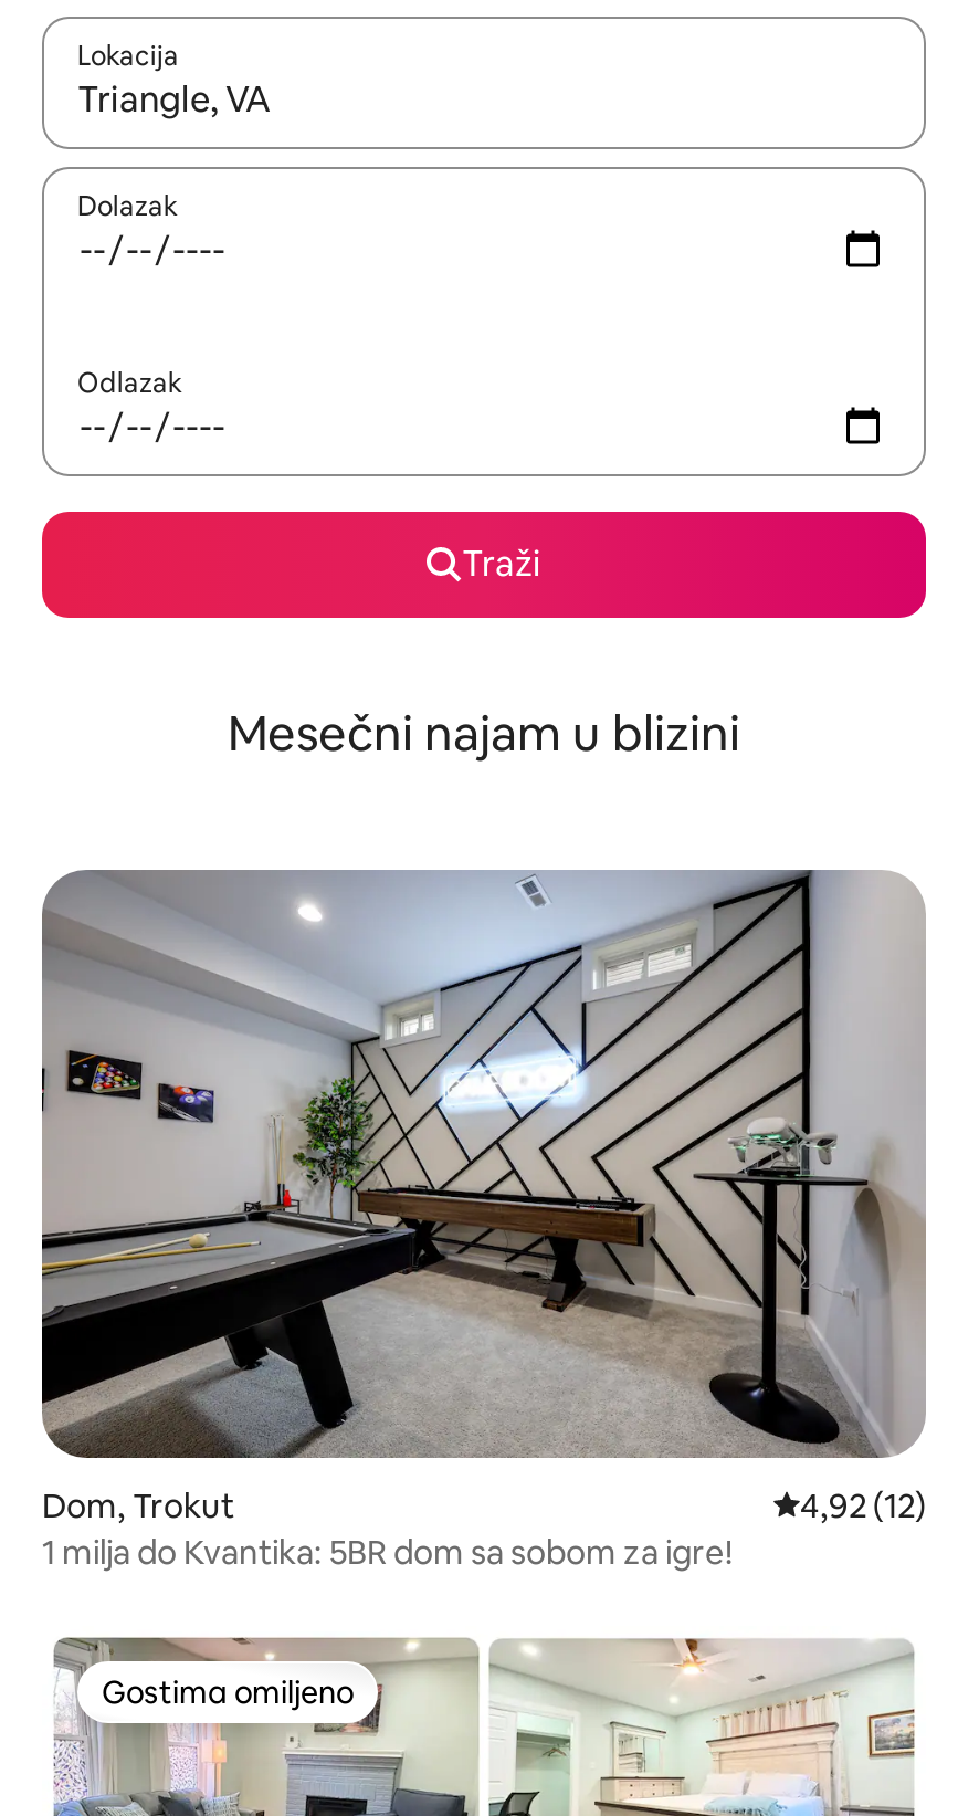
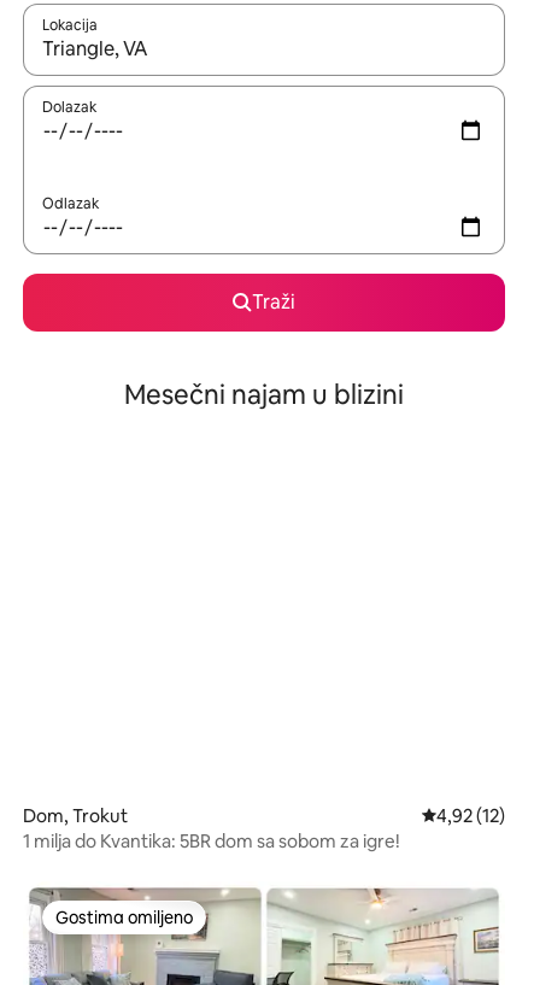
- [image]
